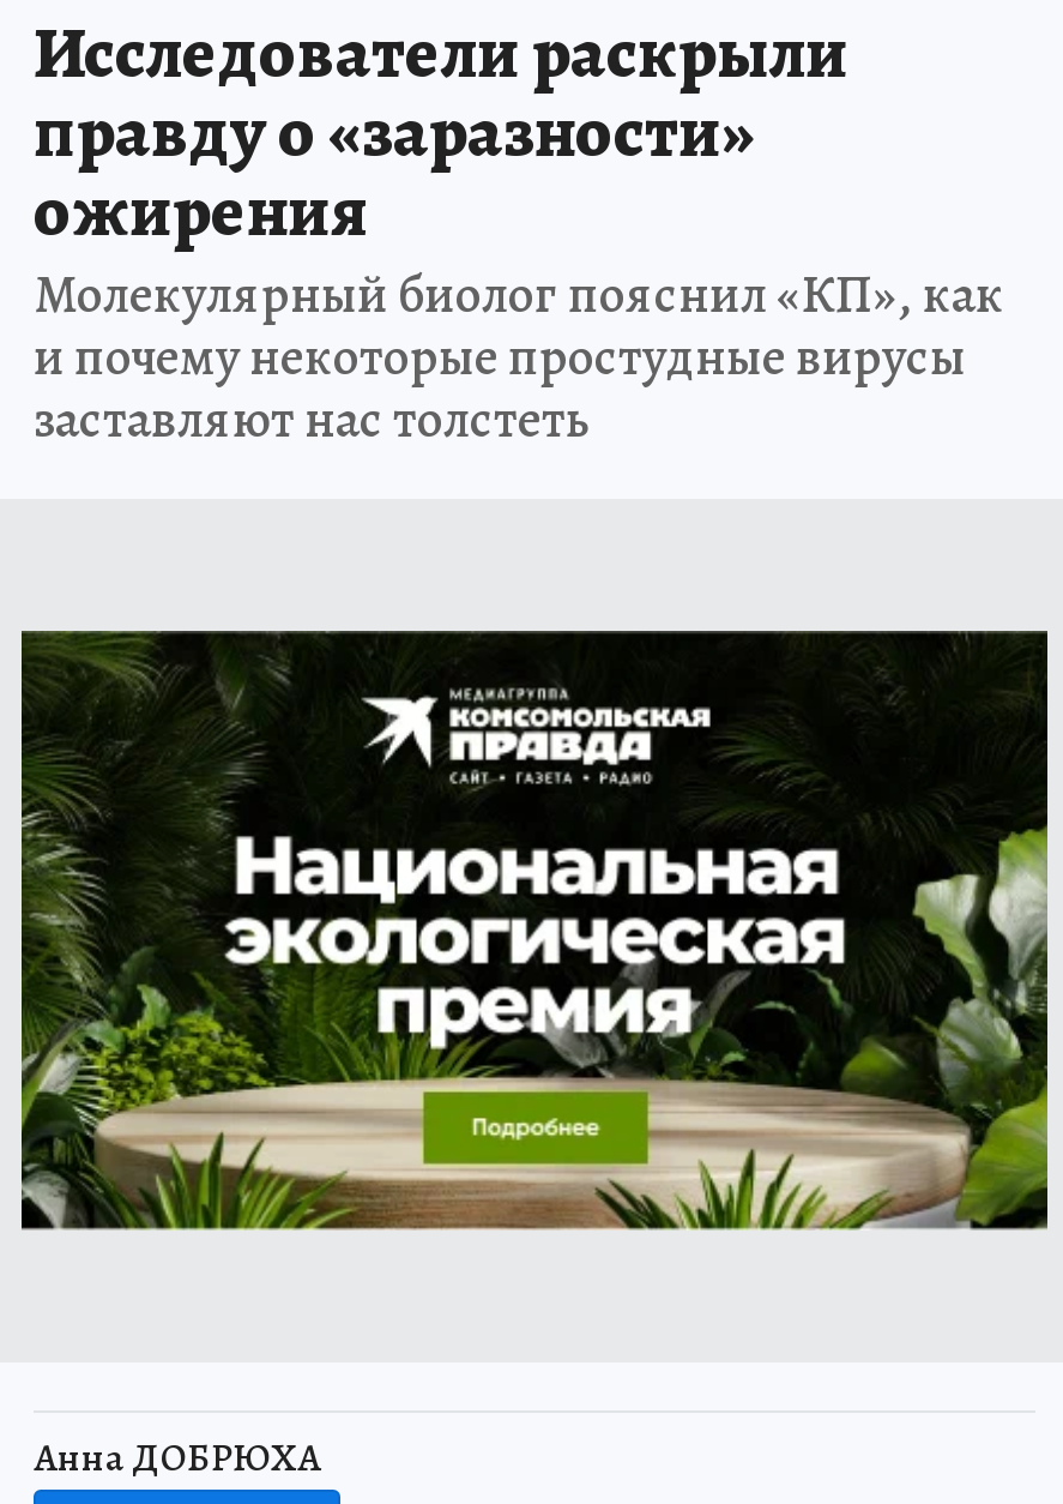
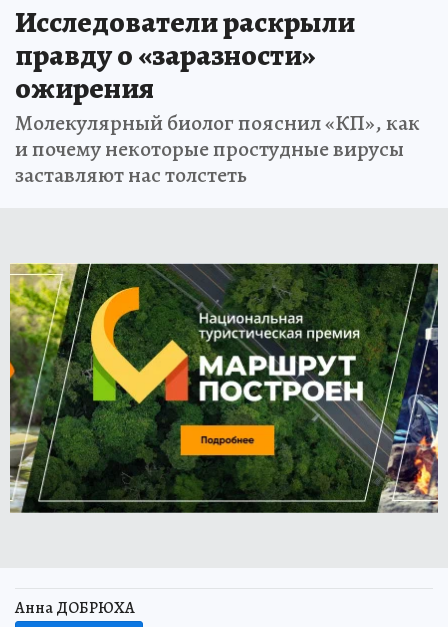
- [image]
+ [image]
